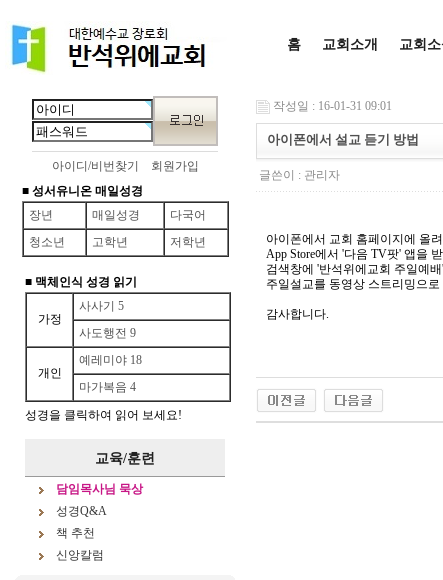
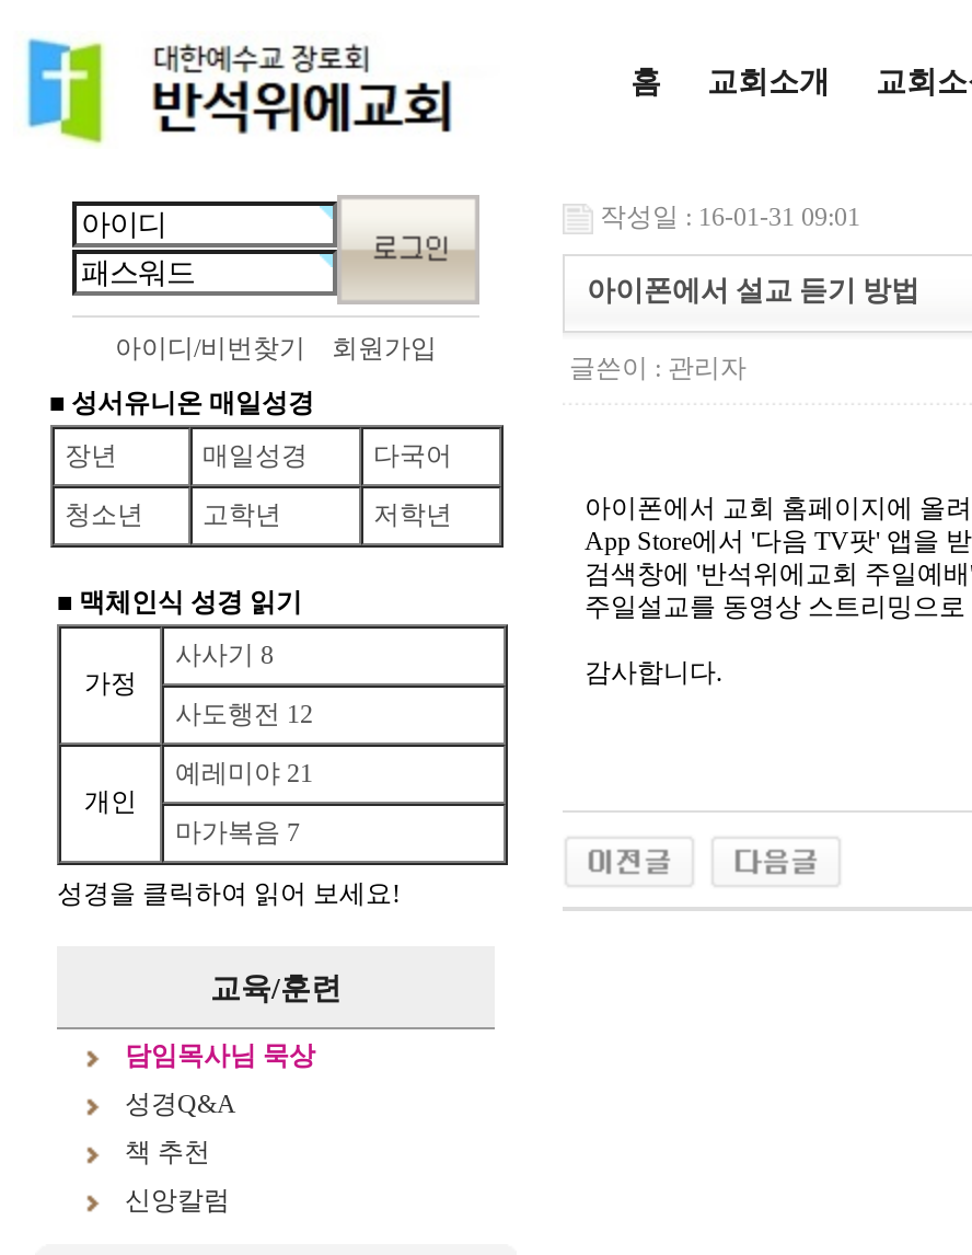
- 사사기 5
+ 사사기 8

- 사도행전 9
+ 사도행전 12

- 예레미야 18
+ 예레미야 21

- 마가복음 4
+ 마가복음 7
